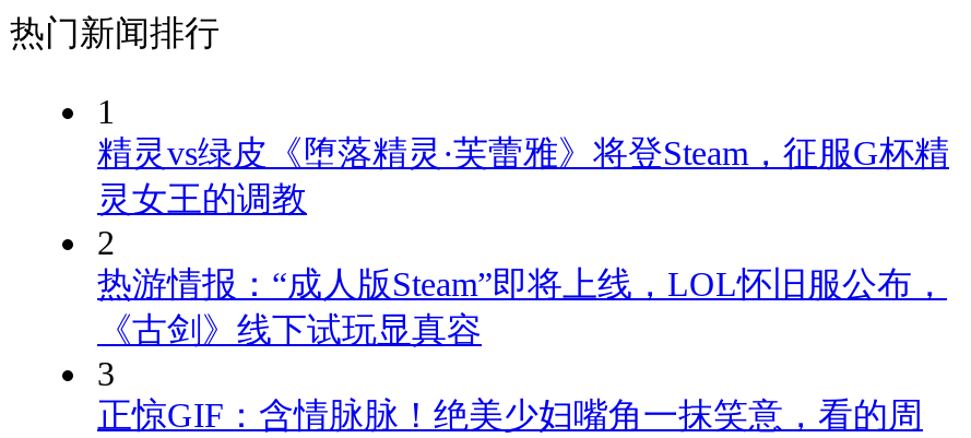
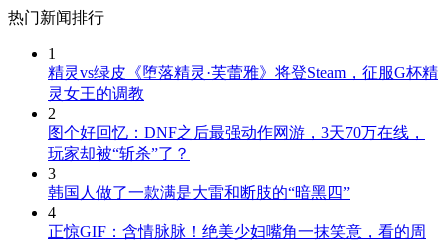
- 热游情报：“成人版Steam”即将上线，LOL怀旧服公布，
- 《古剑》线下试玩显真容
+ 图个好回忆：DNF之后最强动作网游，3天70万在线，
+ 玩家却被“斩杀”了？

+ 韩国人做了一款满是大雷和断肢的“暗黑四”
+ 4
